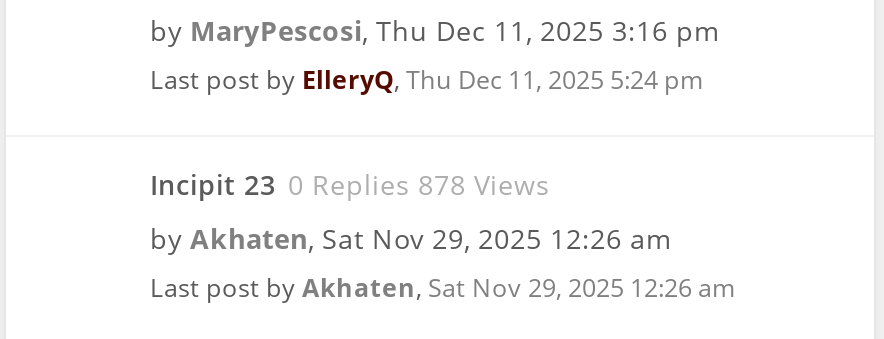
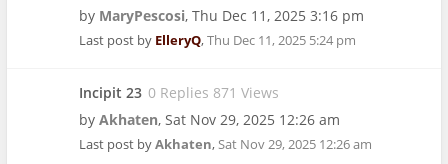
- Incipit 23 0 Replies 878 Views
+ Incipit 23 0 Replies 871 Views
